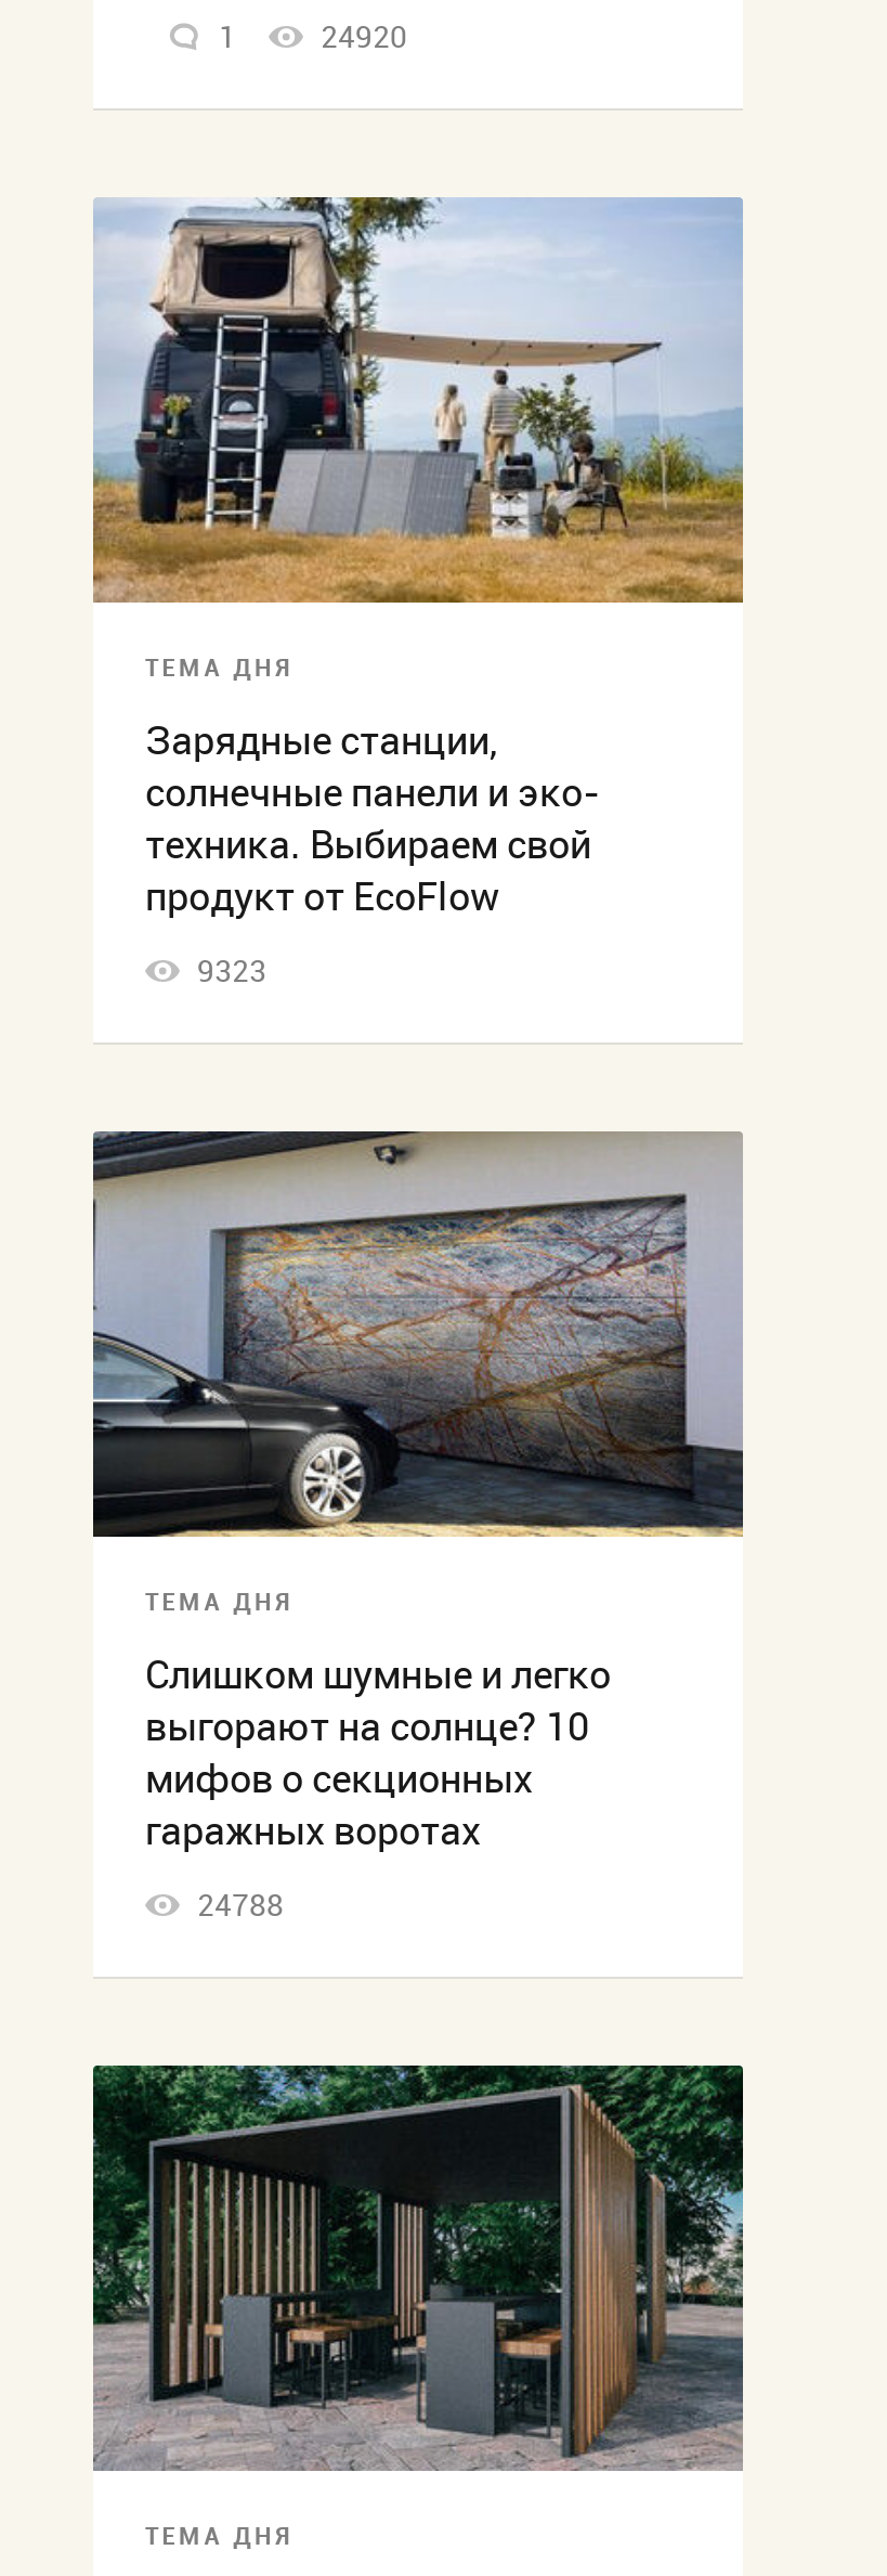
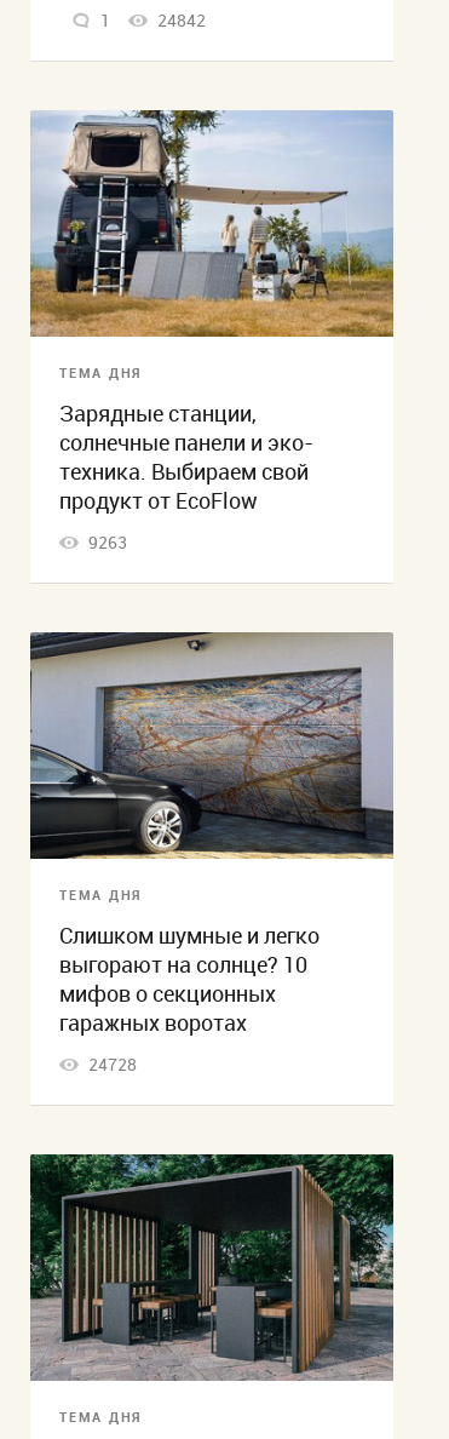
- 24920
+ 24842

- 9323
+ 9263

- 24788
+ 24728
